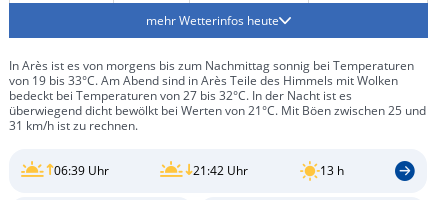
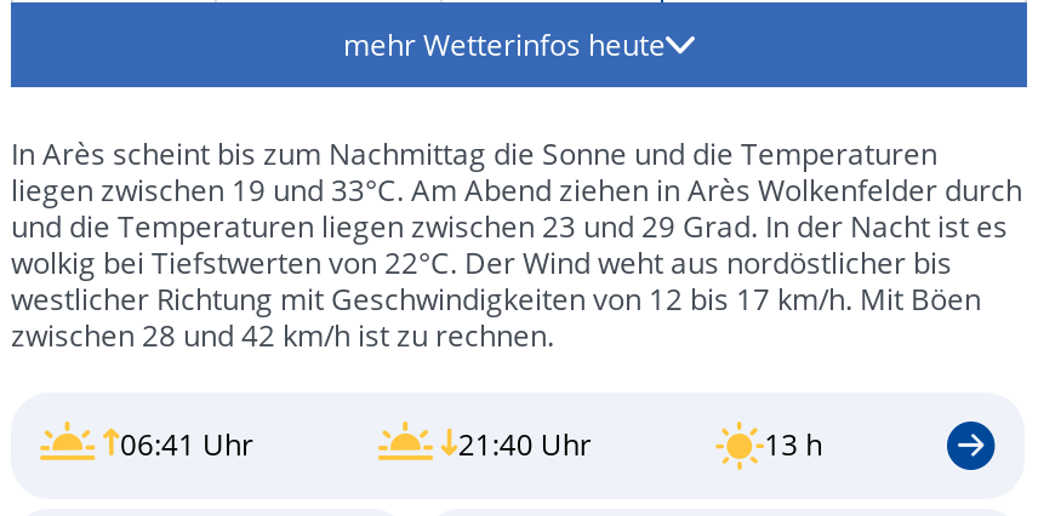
- In Arès ist es von morgens bis zum Nachmittag sonnig bei Temperaturen
- von 19 bis 33°C. Am Abend sind in Arès Teile des Himmels mit Wolken
- bedeckt bei Temperaturen von 27 bis 32°C. In der Nacht ist es
- überwiegend dicht bewölkt bei Werten von 21°C. Mit Böen zwischen 25 und
- 31 km/h ist zu rechnen.
+ In Arès scheint bis zum Nachmittag die Sonne und die Temperaturen
+ liegen zwischen 19 und 33°C. Am Abend ziehen in Arès Wolkenfelder durch
+ und die Temperaturen liegen zwischen 23 und 29 Grad. In der Nacht ist es
+ wolkig bei Tiefstwerten von 22°C. Der Wind weht aus nordöstlicher bis
+ westlicher Richtung mit Geschwindigkeiten von 12 bis 17 km/h. Mit Böen
+ zwischen 28 und 42 km/h ist zu rechnen.

- 06:39 Uhr
- 21:42 Uhr
+ 06:41 Uhr
+ 21:40 Uhr
